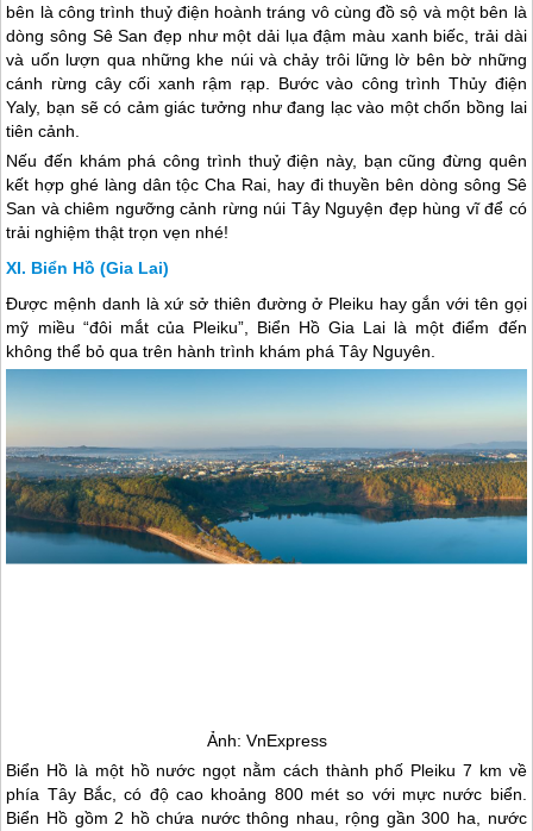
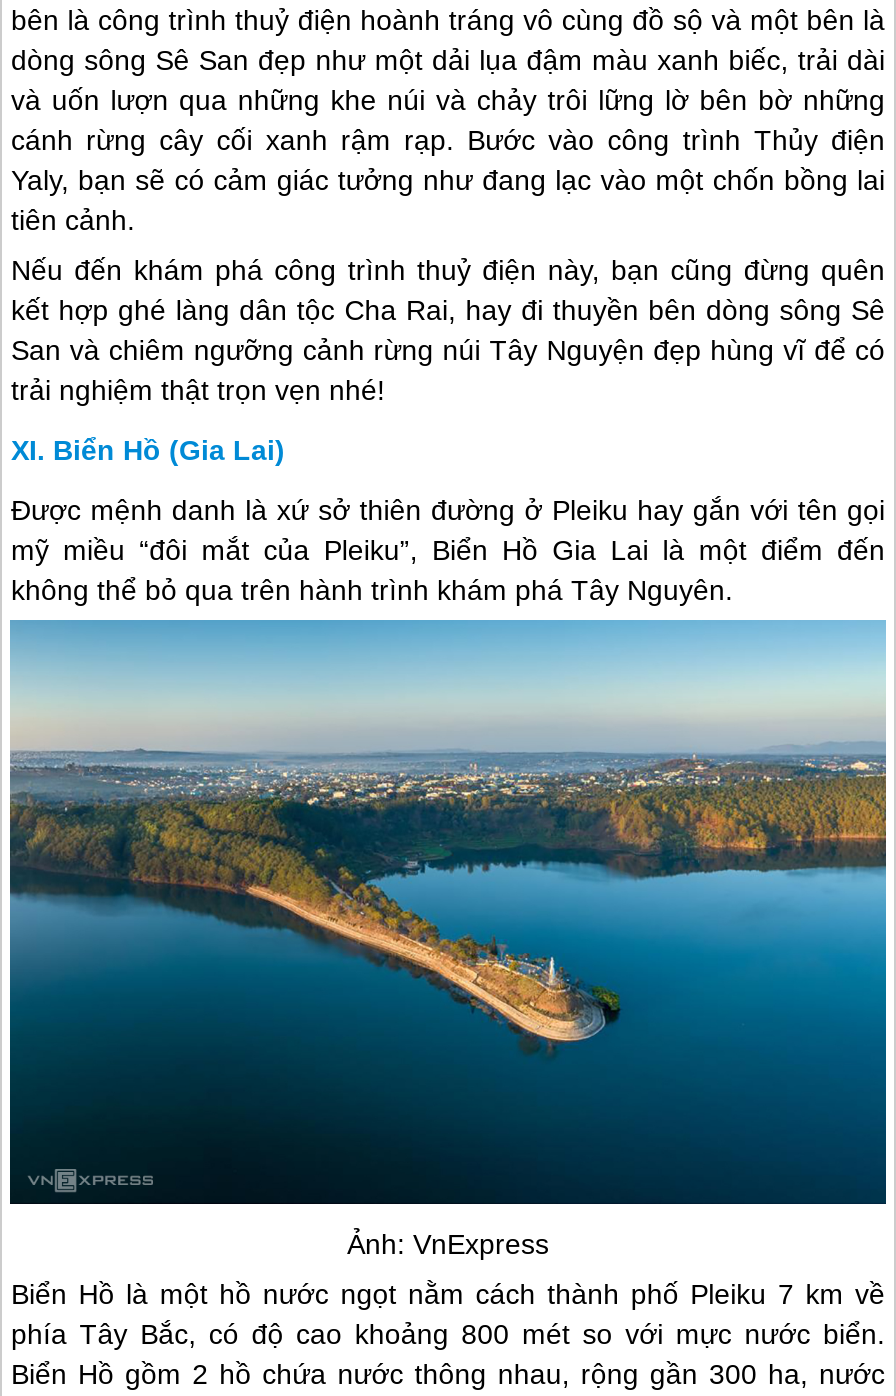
+ [image]
